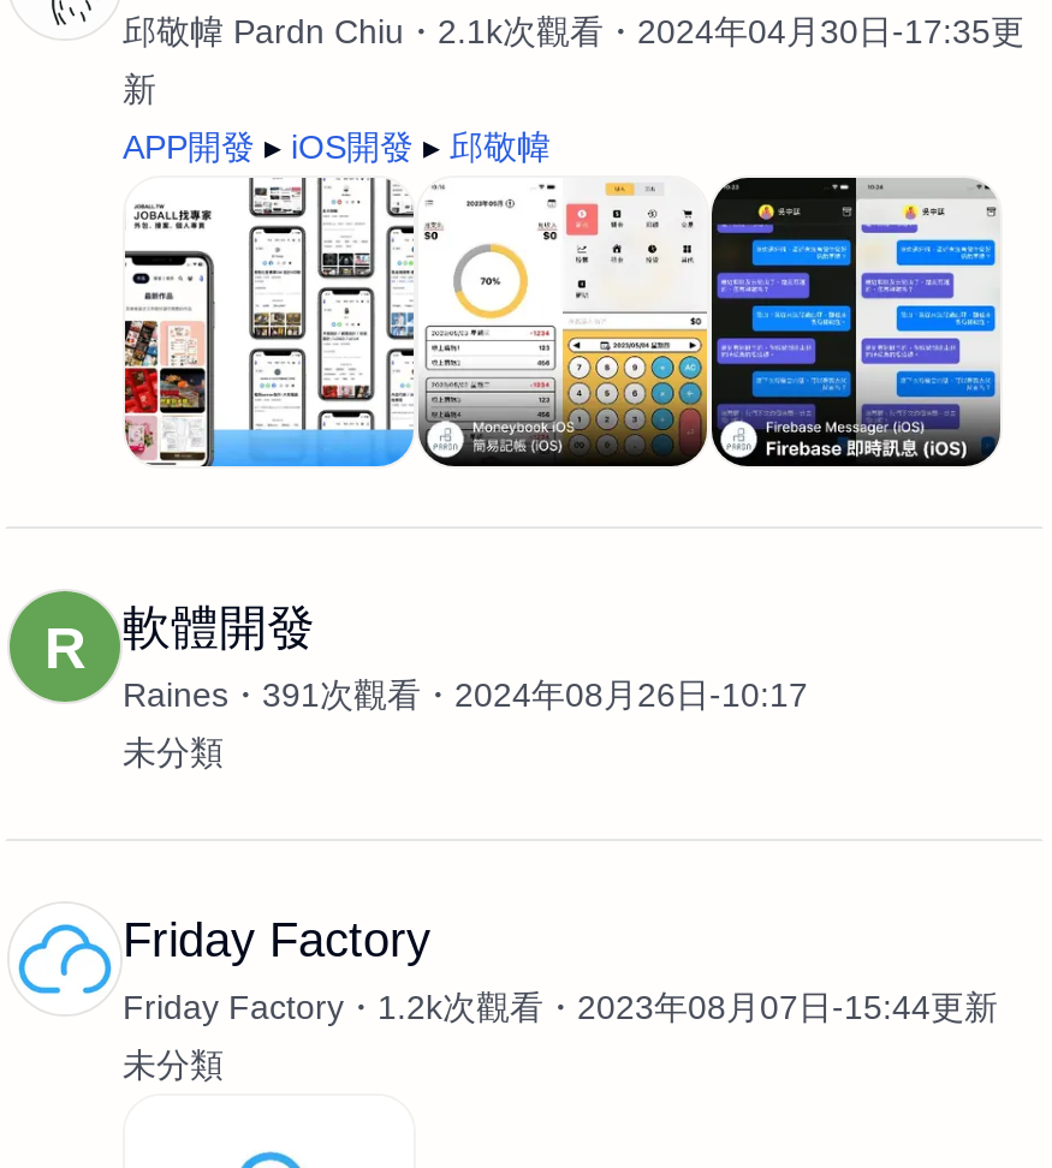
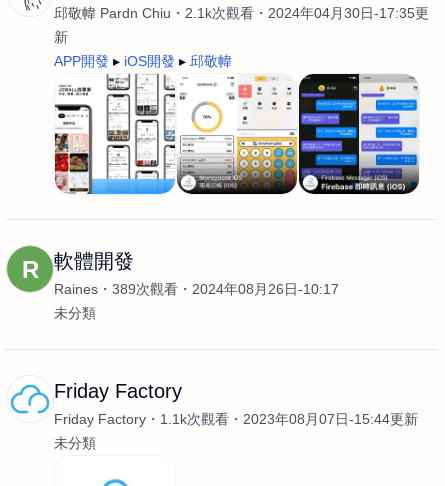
- Raines 391次觀看 2024年08月26日-10:17
+ Raines 389次觀看 2024年08月26日-10:17

- Friday Factory 1.2k次觀看 2023年08月07日-15:44更新
+ Friday Factory 1.1k次觀看 2023年08月07日-15:44更新
